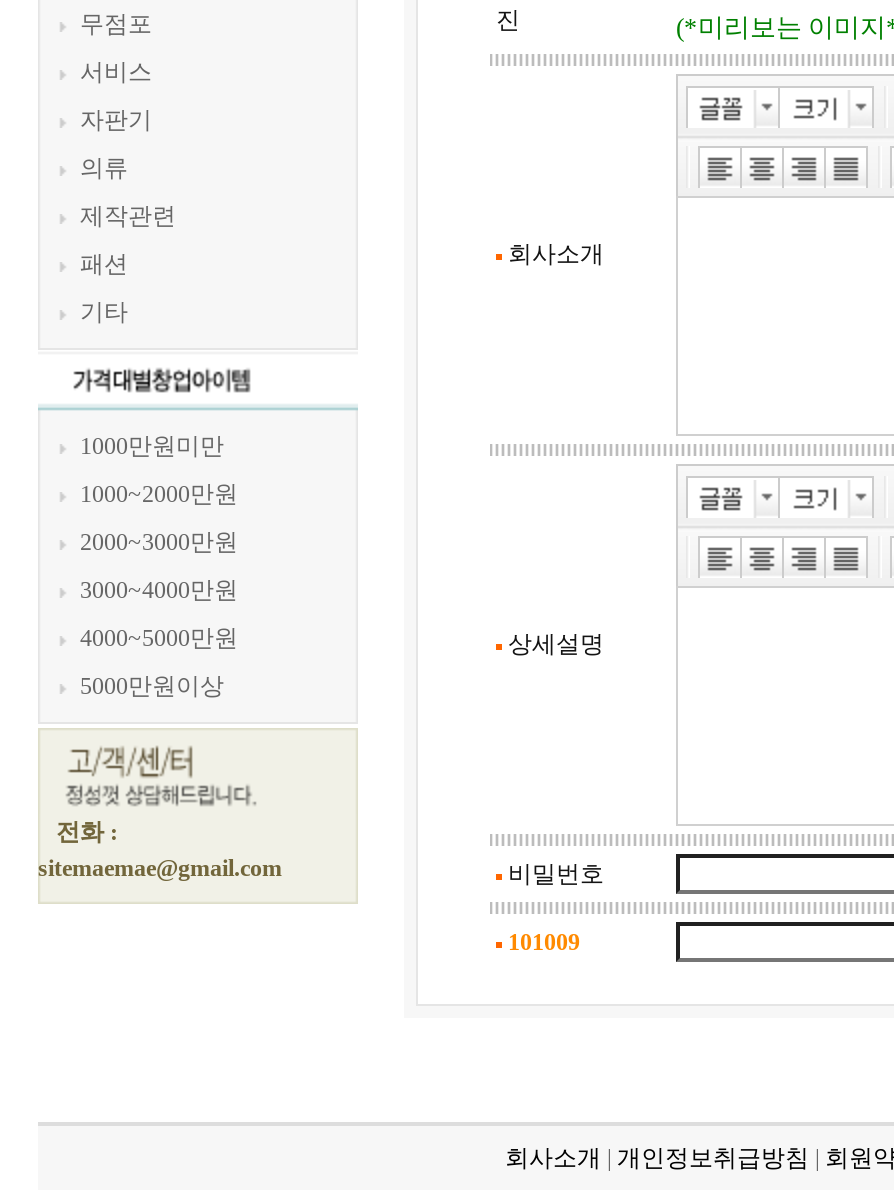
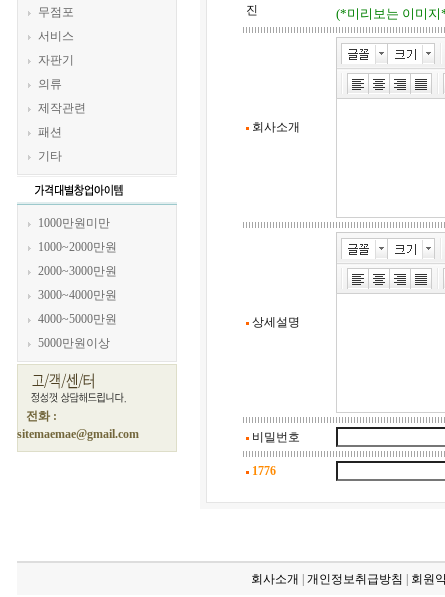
- 101009
+ 1776
